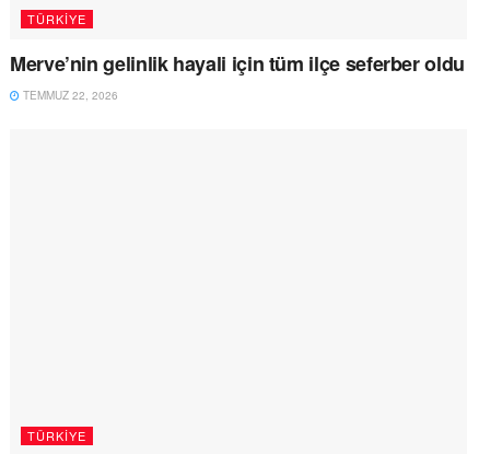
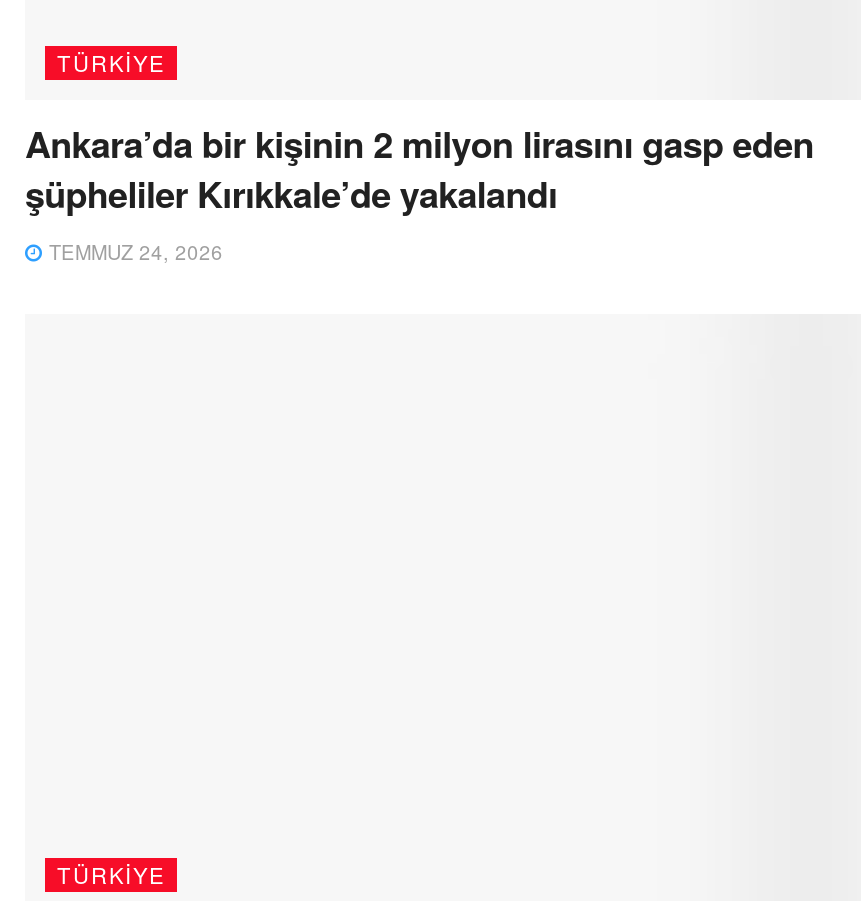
- Merve’nin gelinlik hayali için tüm ilçe seferber oldu
- TEMMUZ 22, 2026
+ Ankara’da bir kişinin 2 milyon lirasını gasp eden
+ şüpheliler Kırıkkale’de yakalandı
+ TEMMUZ 24, 2026
